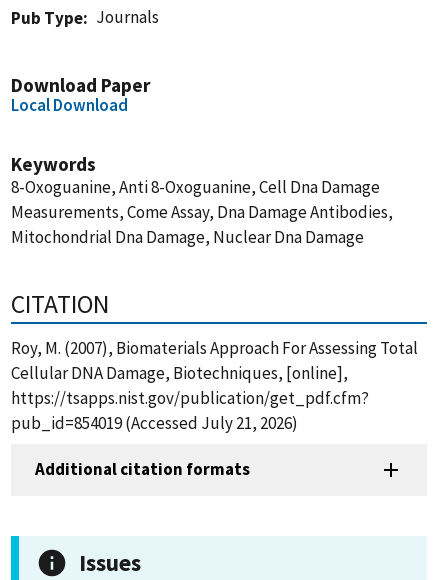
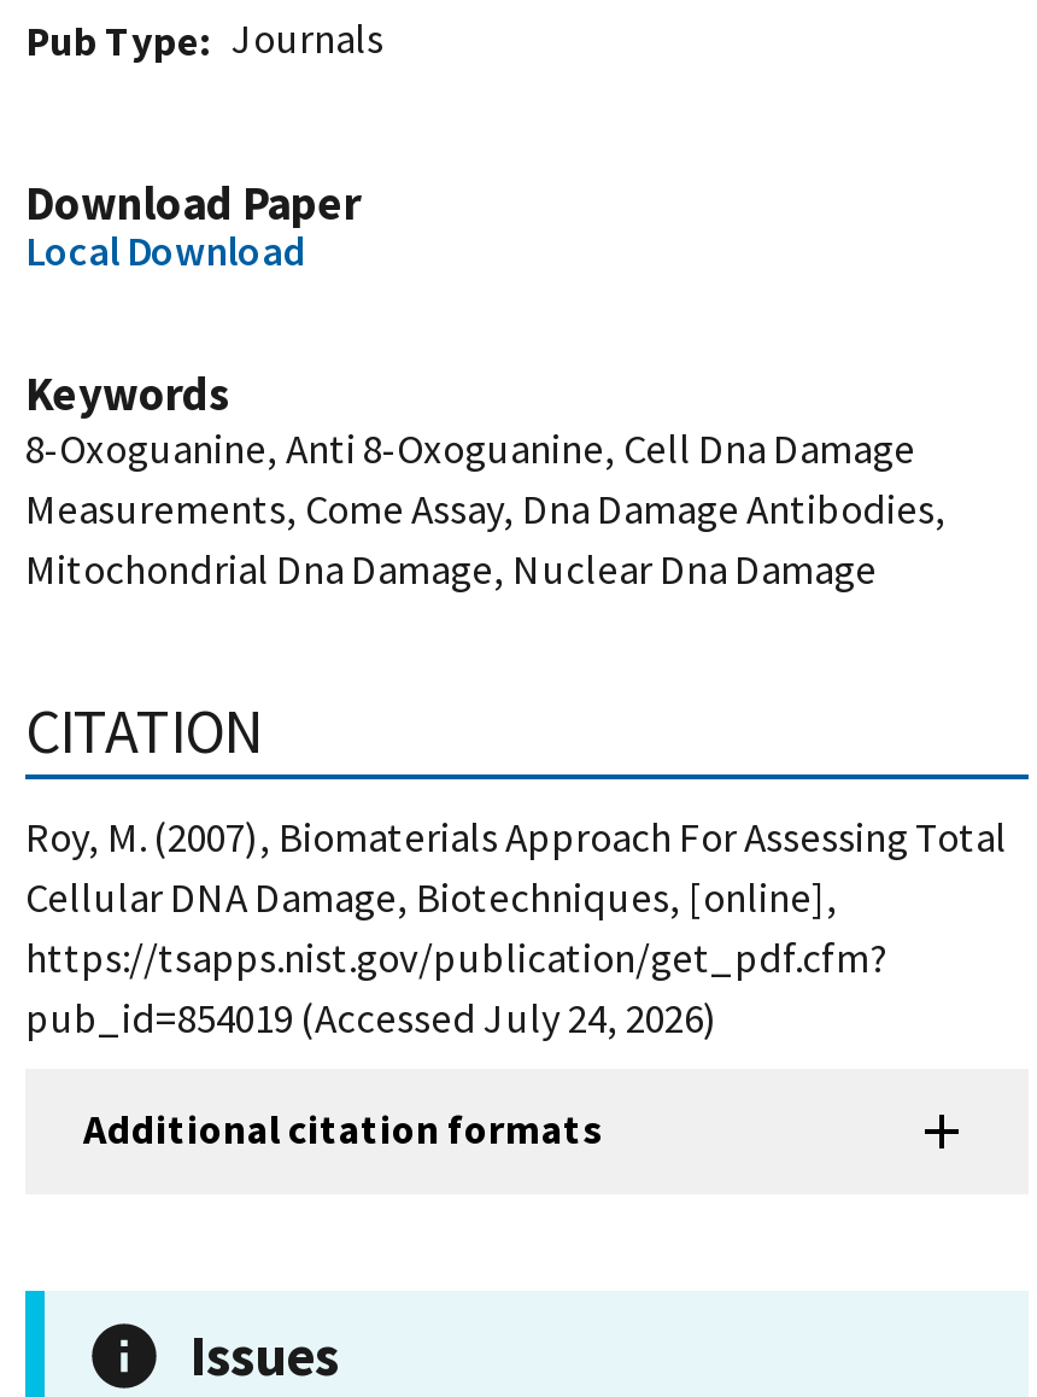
- pub_id=854019 (Accessed July 21, 2026)
+ pub_id=854019 (Accessed July 24, 2026)
